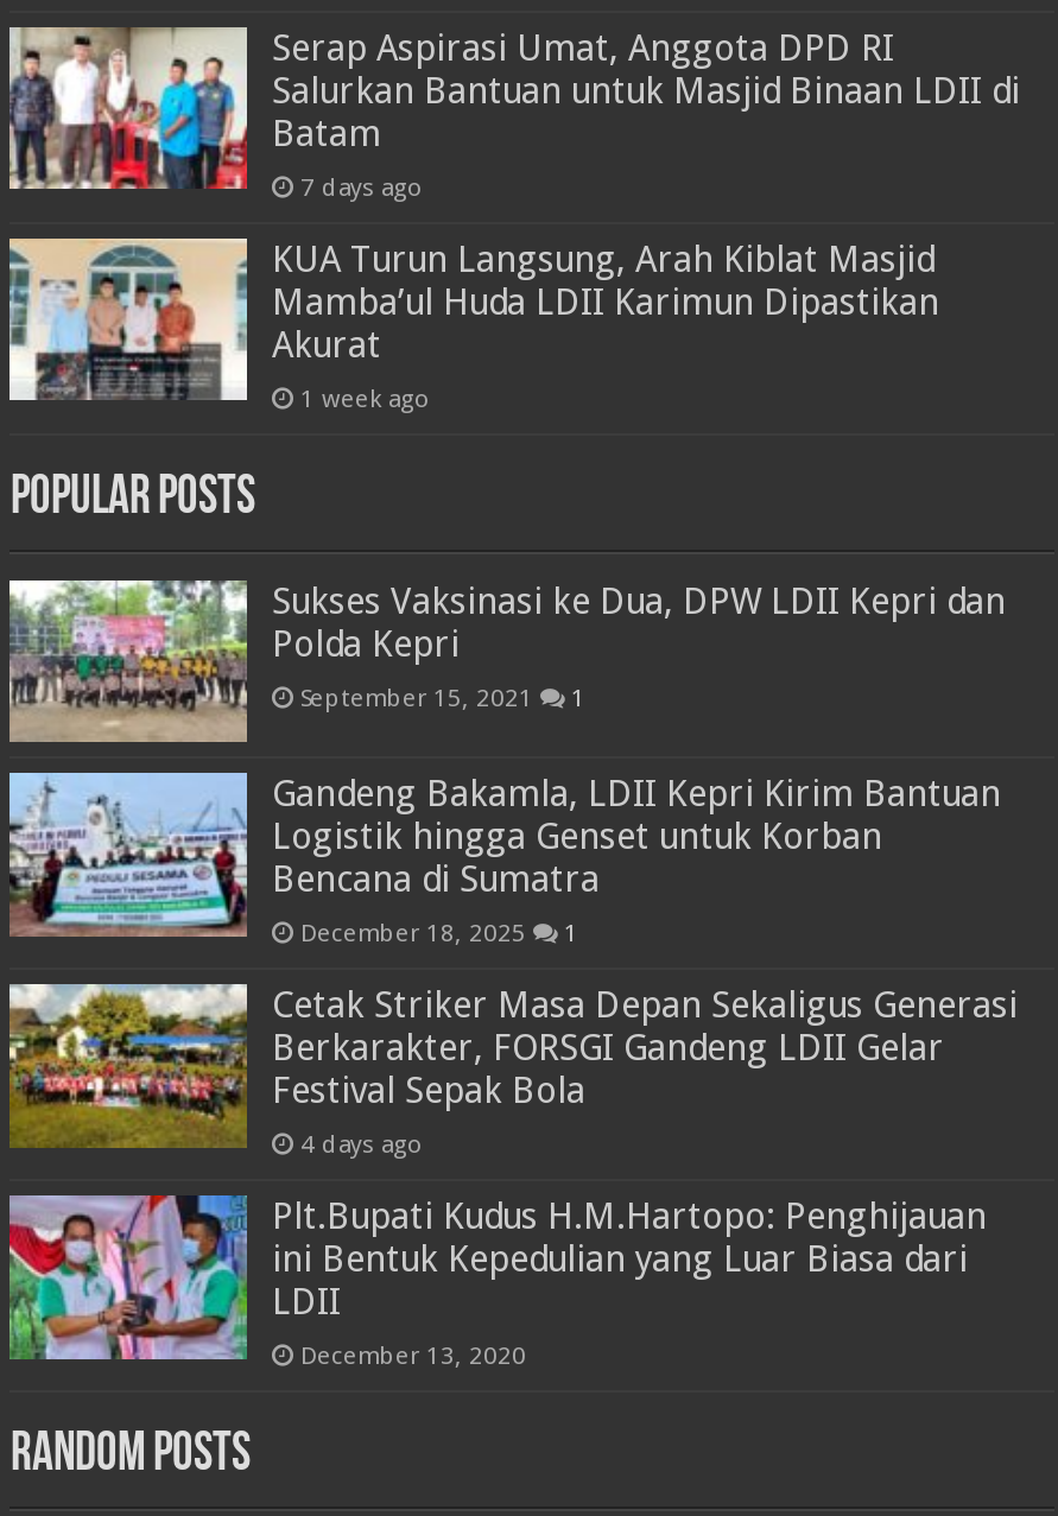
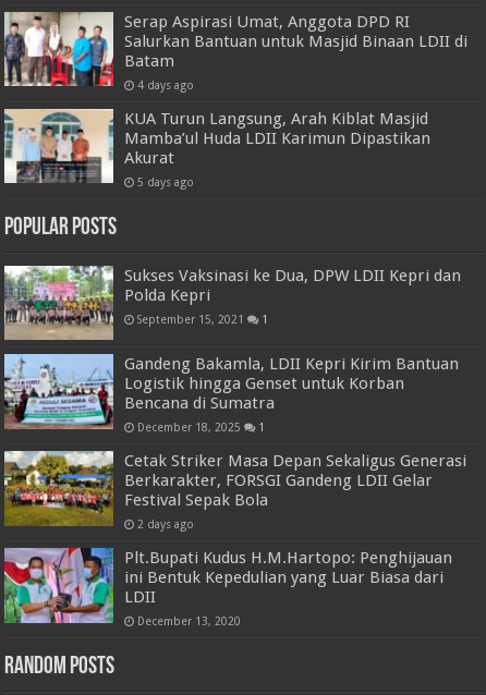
- 7 days ago
+ 4 days ago

- 1 week ago
+ 5 days ago

- 4 days ago
+ 2 days ago
